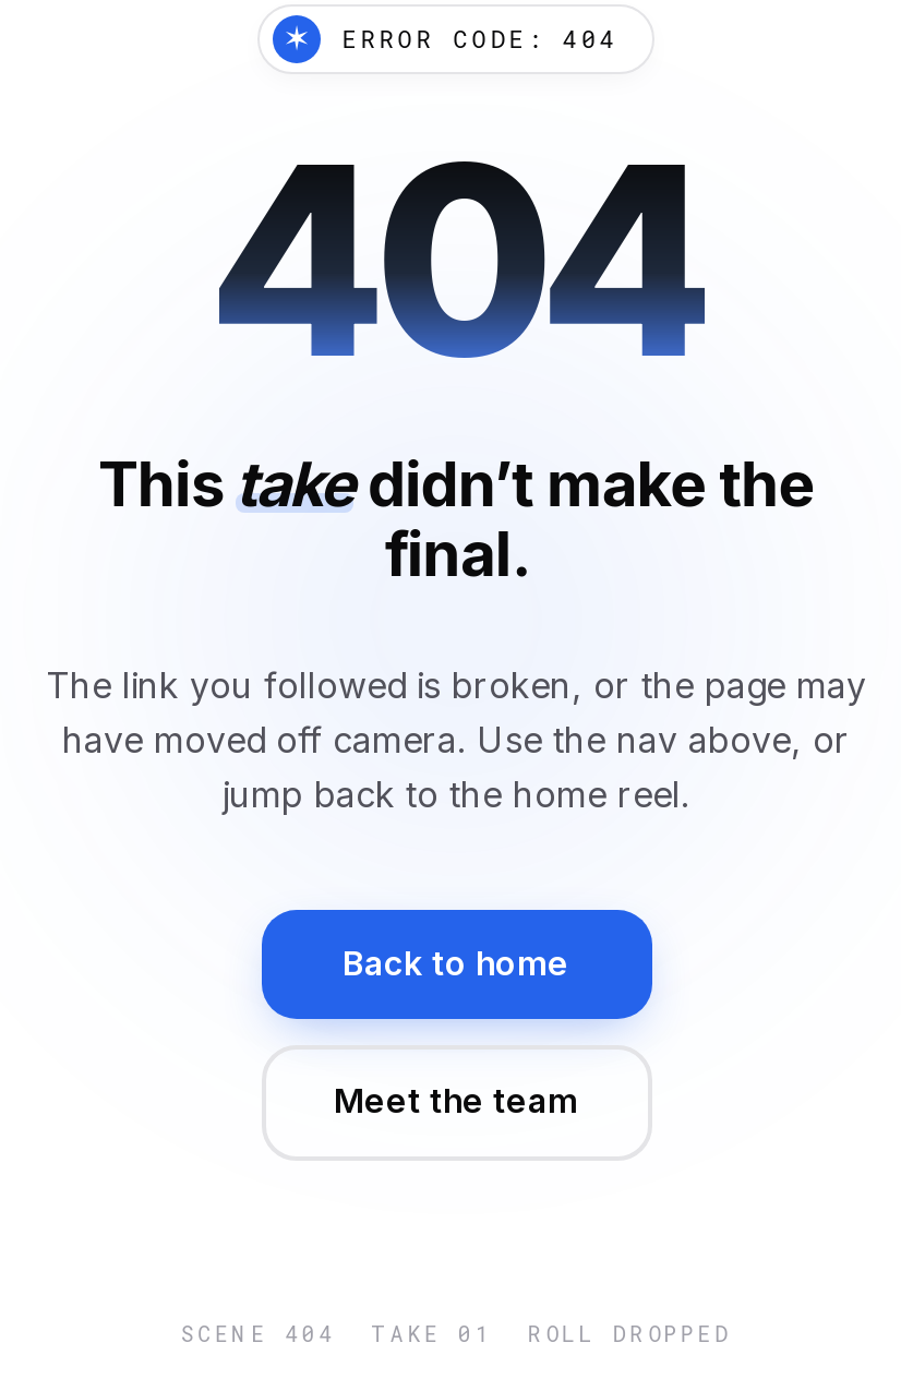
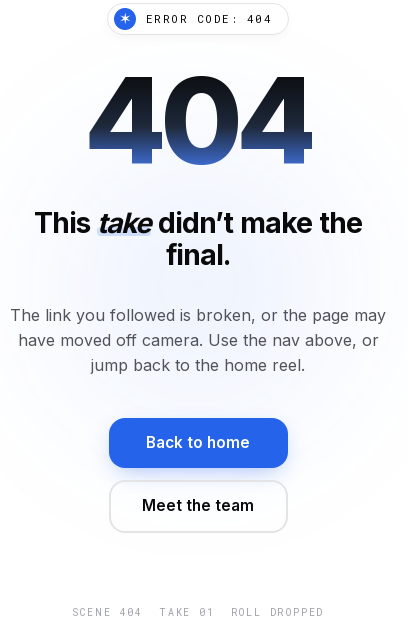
- This frame didn’t make the
+ This take didn’t make the
